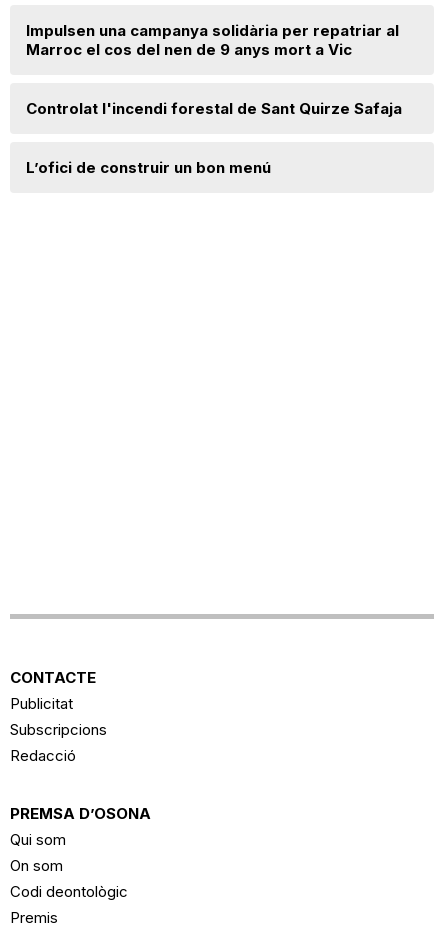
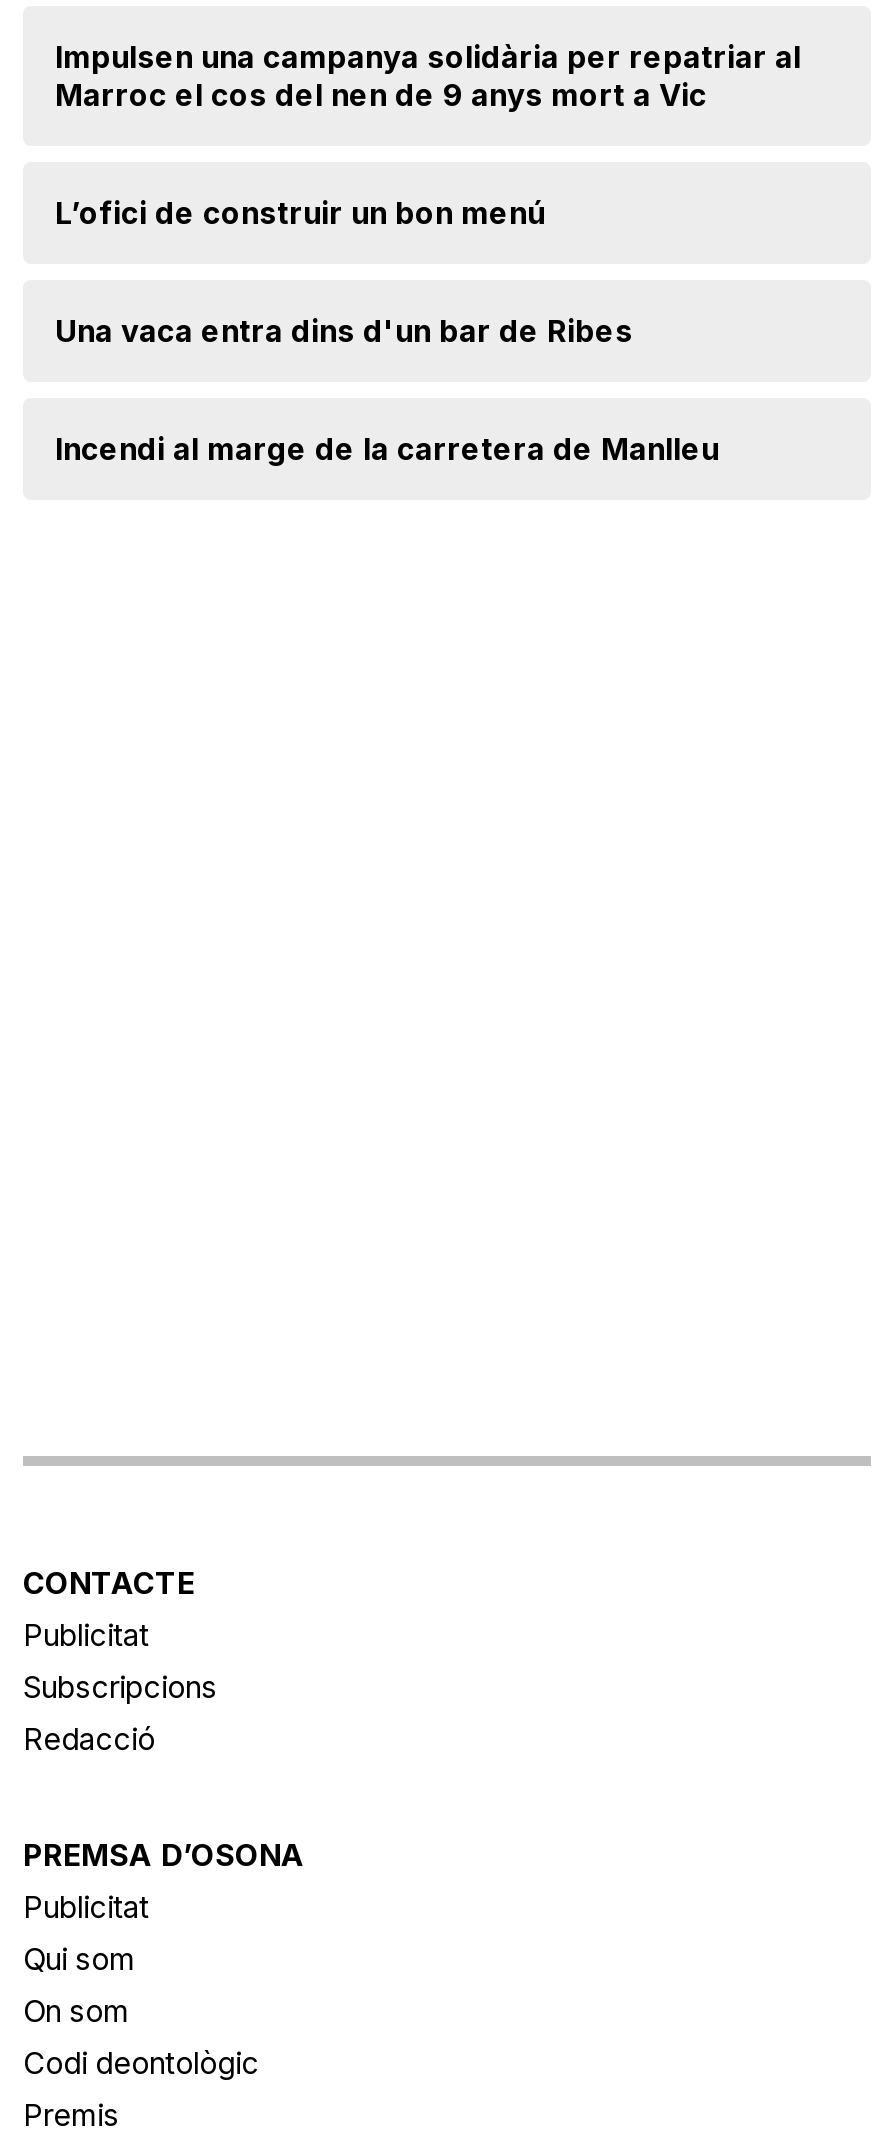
- Controlat l'incendi forestal de Sant Quirze Safaja

moved up: L’ofici de construir un bon menú

+ Una vaca entra dins d'un bar de Ribes
+ Incendi al marge de la carretera de Manlleu

+ Publicitat
